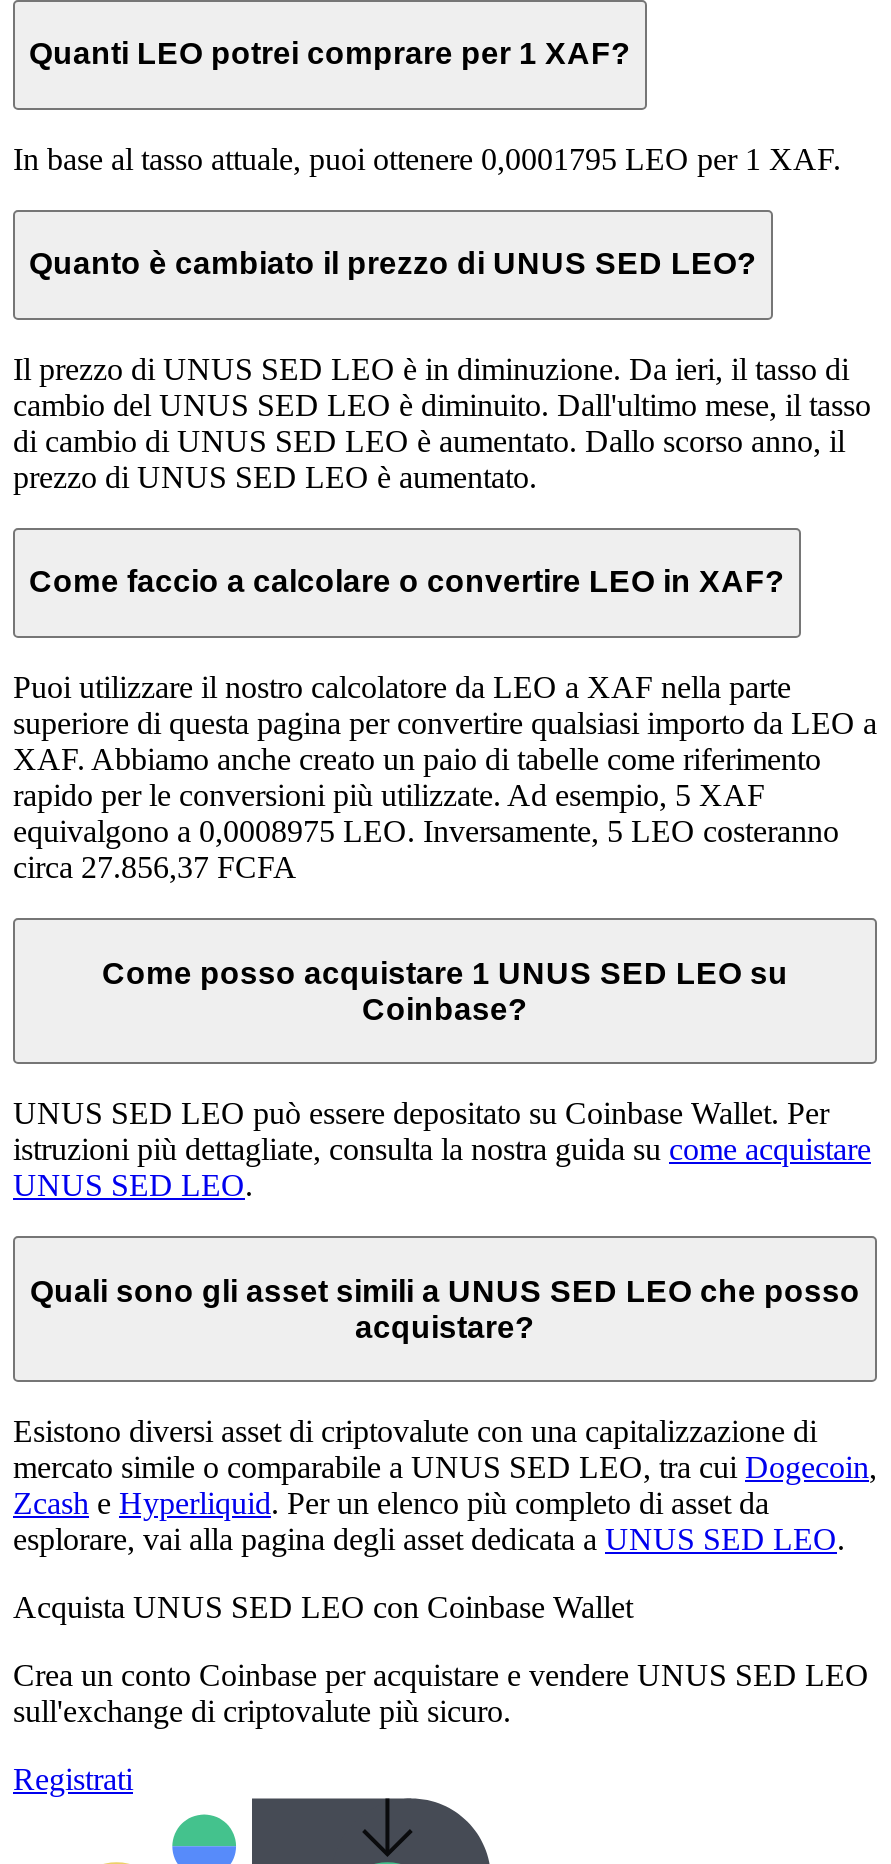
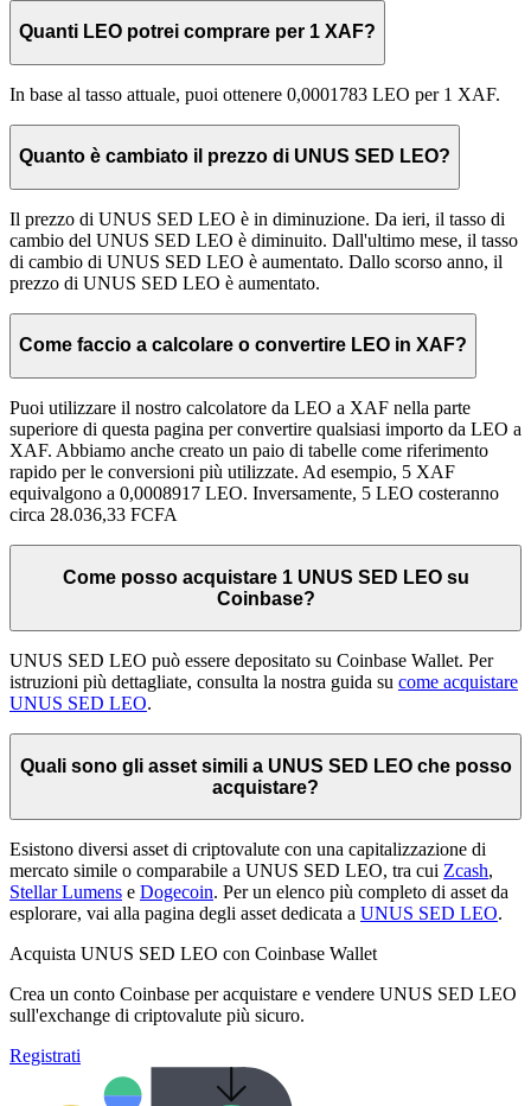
- In base al tasso attuale, puoi ottenere 0,0001795 LEO per 1 XAF.
+ In base al tasso attuale, puoi ottenere 0,0001783 LEO per 1 XAF.

- equivalgono a 0,0008975 LEO. Inversamente, 5 LEO costeranno
+ equivalgono a 0,0008917 LEO. Inversamente, 5 LEO costeranno

- circa 27.856,37 FCFA
+ circa 28.036,33 FCFA

- mercato simile o comparabile a UNUS SED LEO, tra cui Dogecoin,
- Zcash e Hyperliquid. Per un elenco più completo di asset da
+ mercato simile o comparabile a UNUS SED LEO, tra cui Zcash,
+ Stellar Lumens e Dogecoin. Per un elenco più completo di asset da
